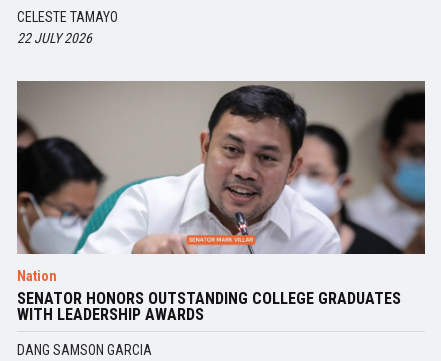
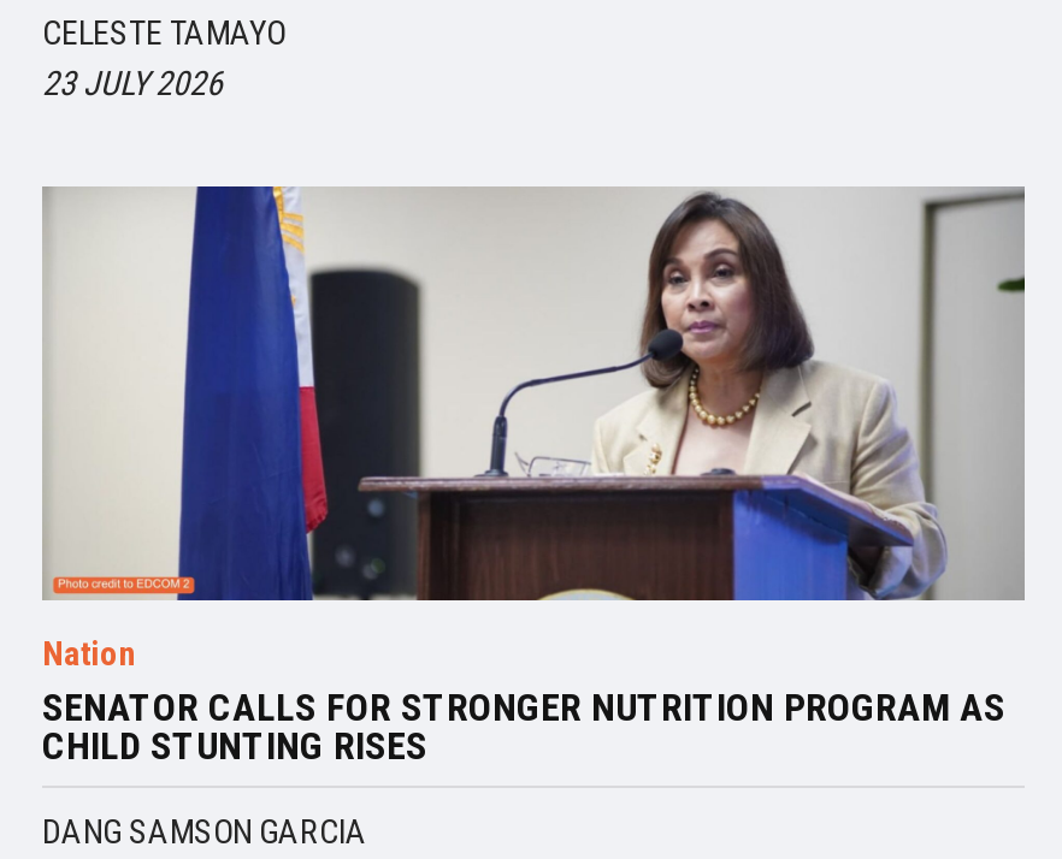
- 22 JULY 2026
+ 23 JULY 2026

- [image]
- SENATOR HONORS OUTSTANDING COLLEGE GRADUATES
- WITH LEADERSHIP AWARDS
+ [image]
+ SENATOR CALLS FOR STRONGER NUTRITION PROGRAM AS
+ CHILD STUNTING RISES
